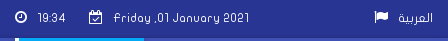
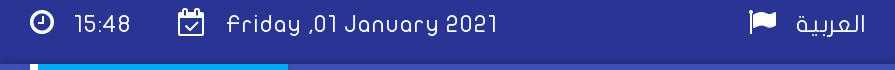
- 19:34
+ 15:48
